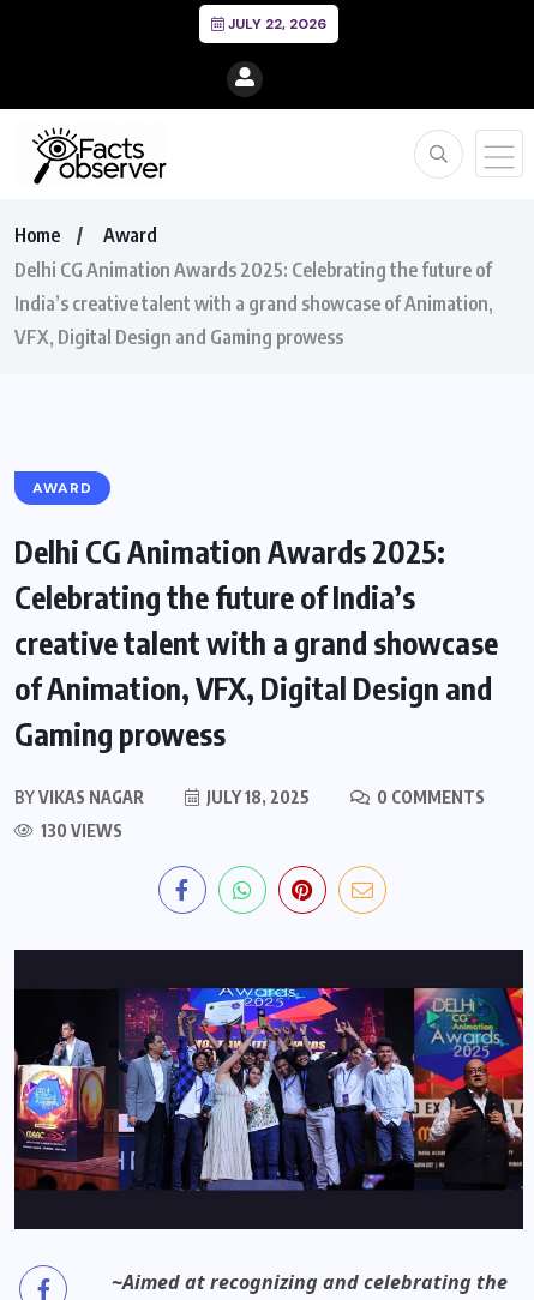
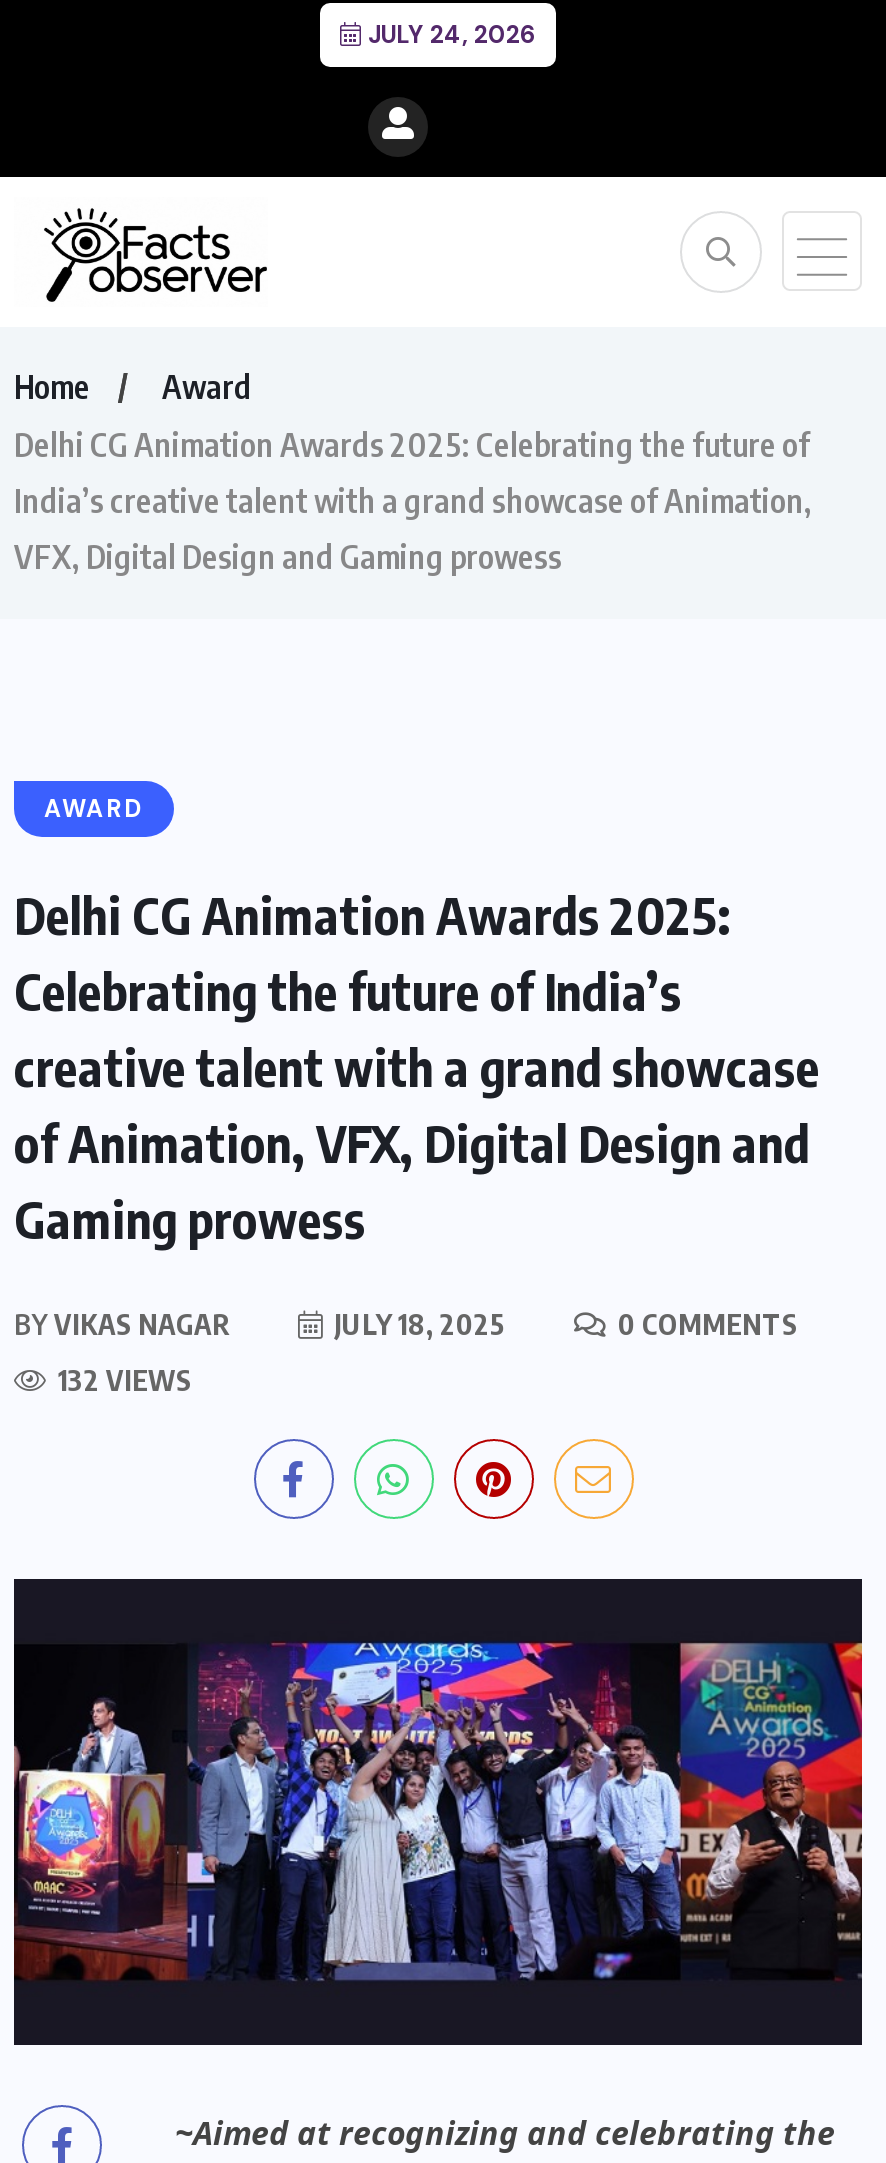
- JULY 22, 2026
+ JULY 24, 2026

- 130 VIEWS
+ 132 VIEWS
